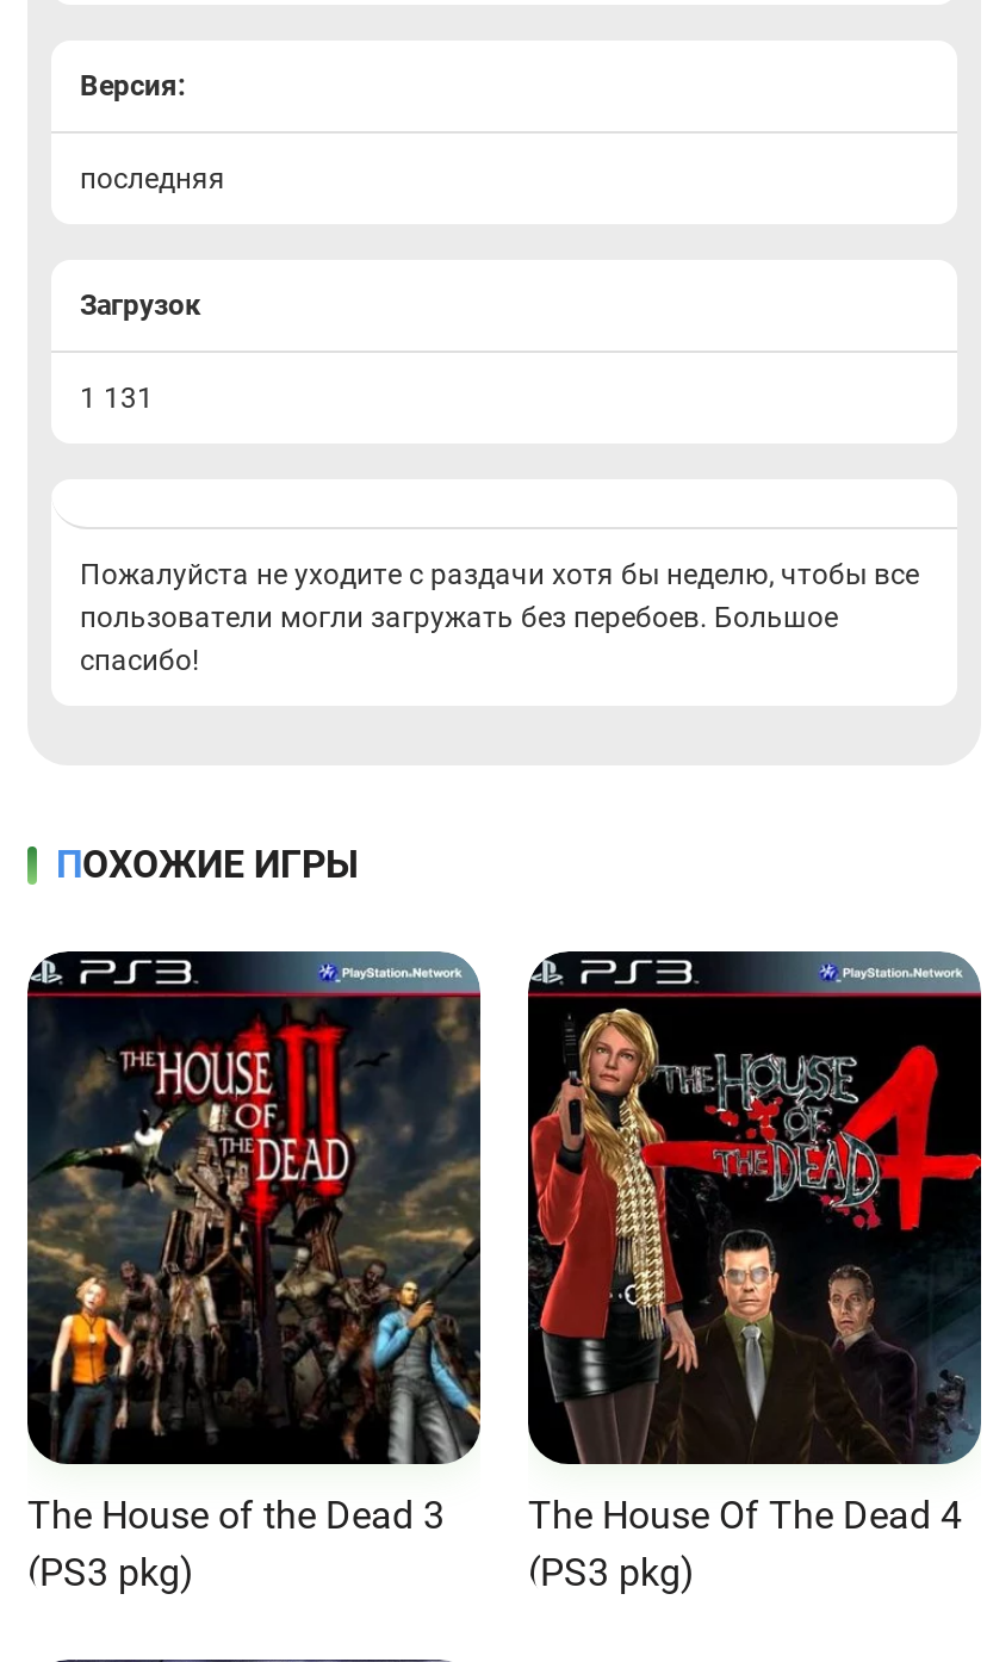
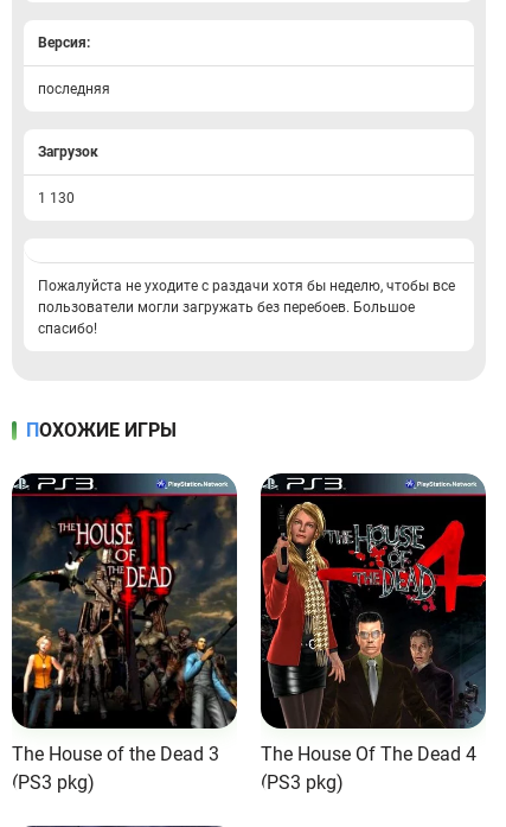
- 1 131
+ 1 130
